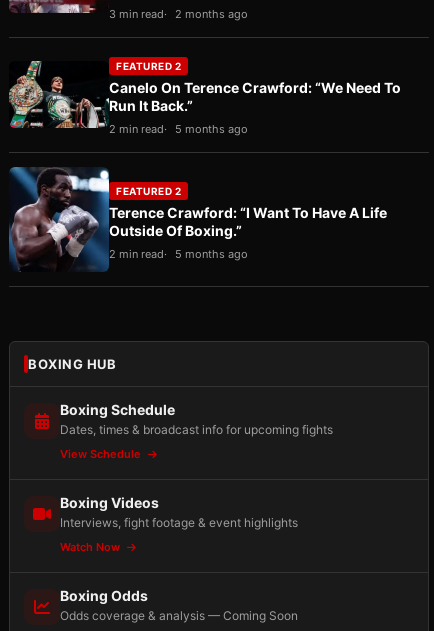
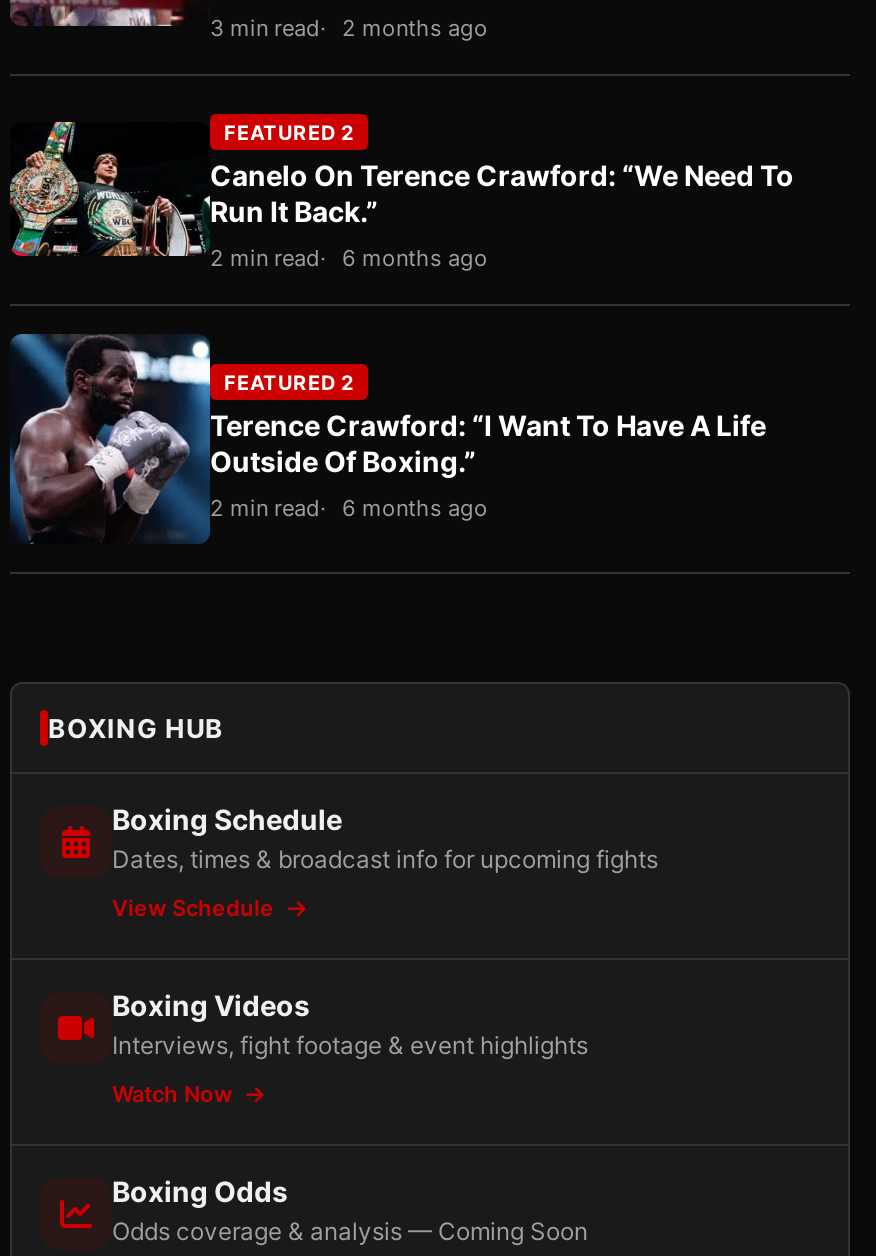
- 2 min read 5 months ago
+ 2 min read 6 months ago

- 2 min read 5 months ago
+ 2 min read 6 months ago
